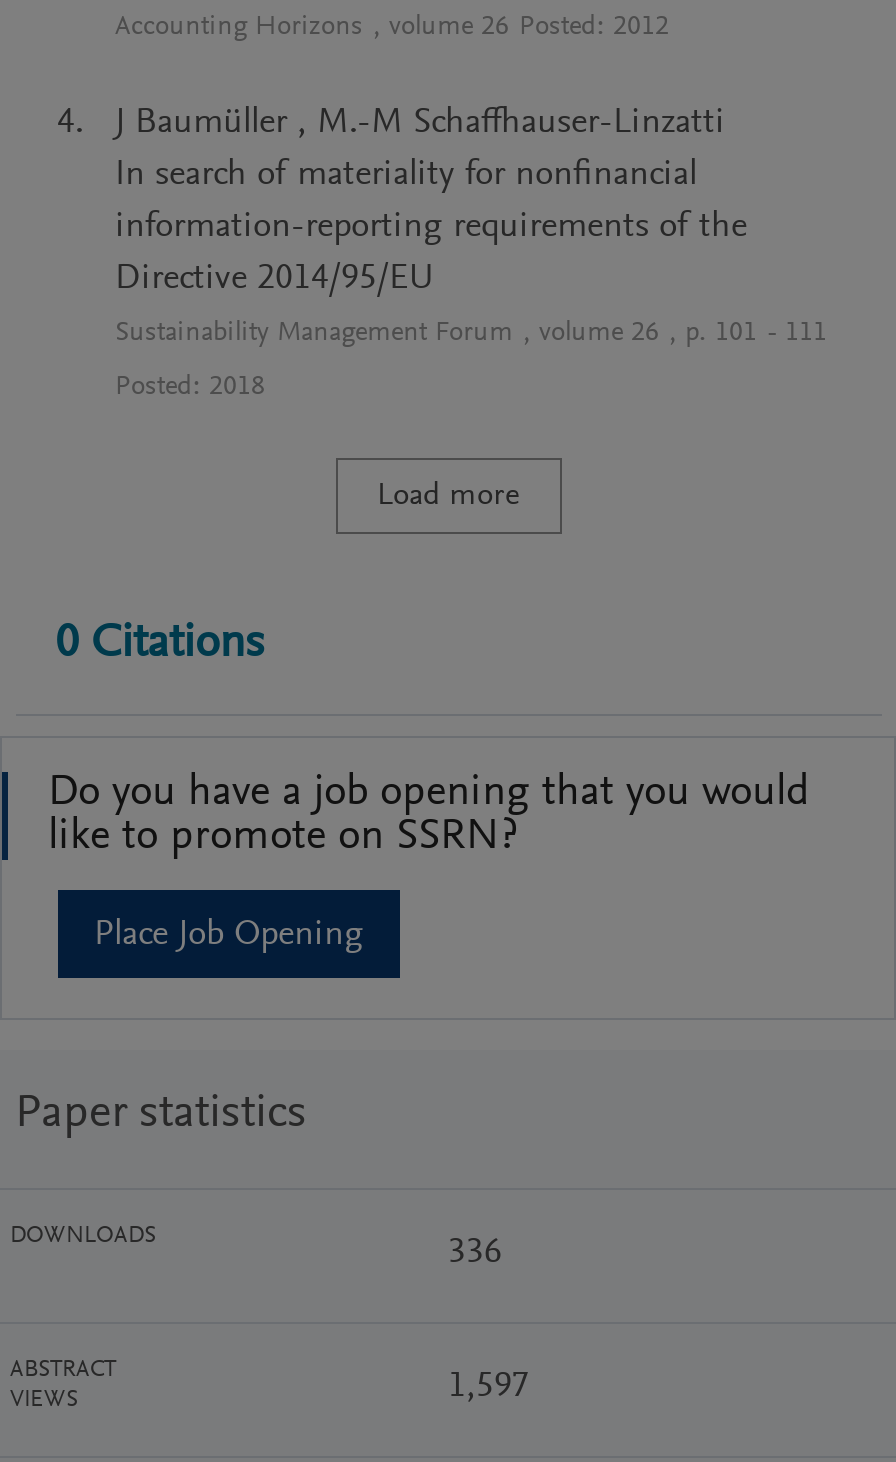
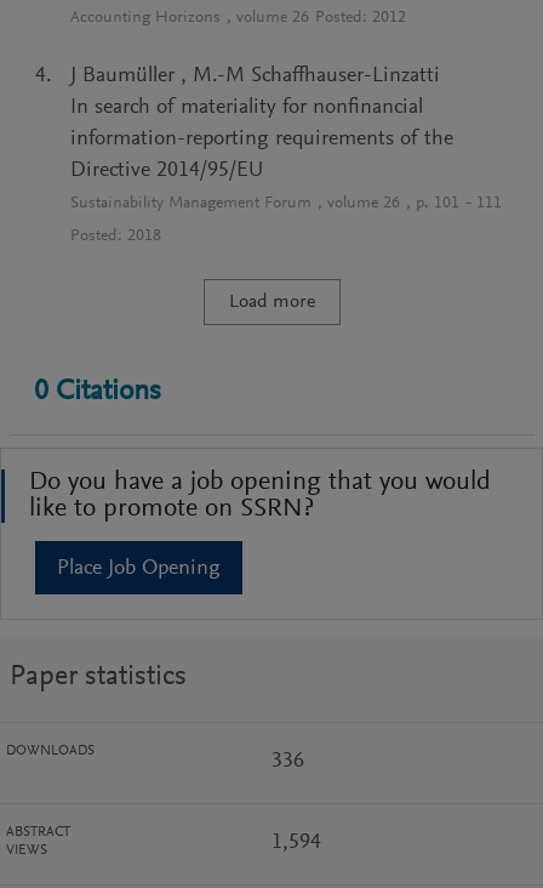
- 1,597
+ 1,594
